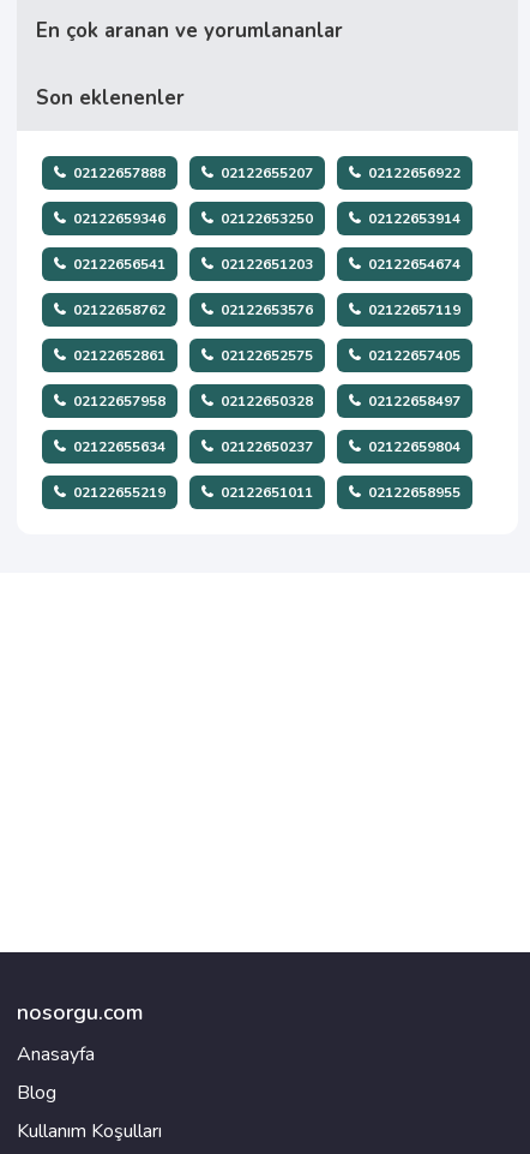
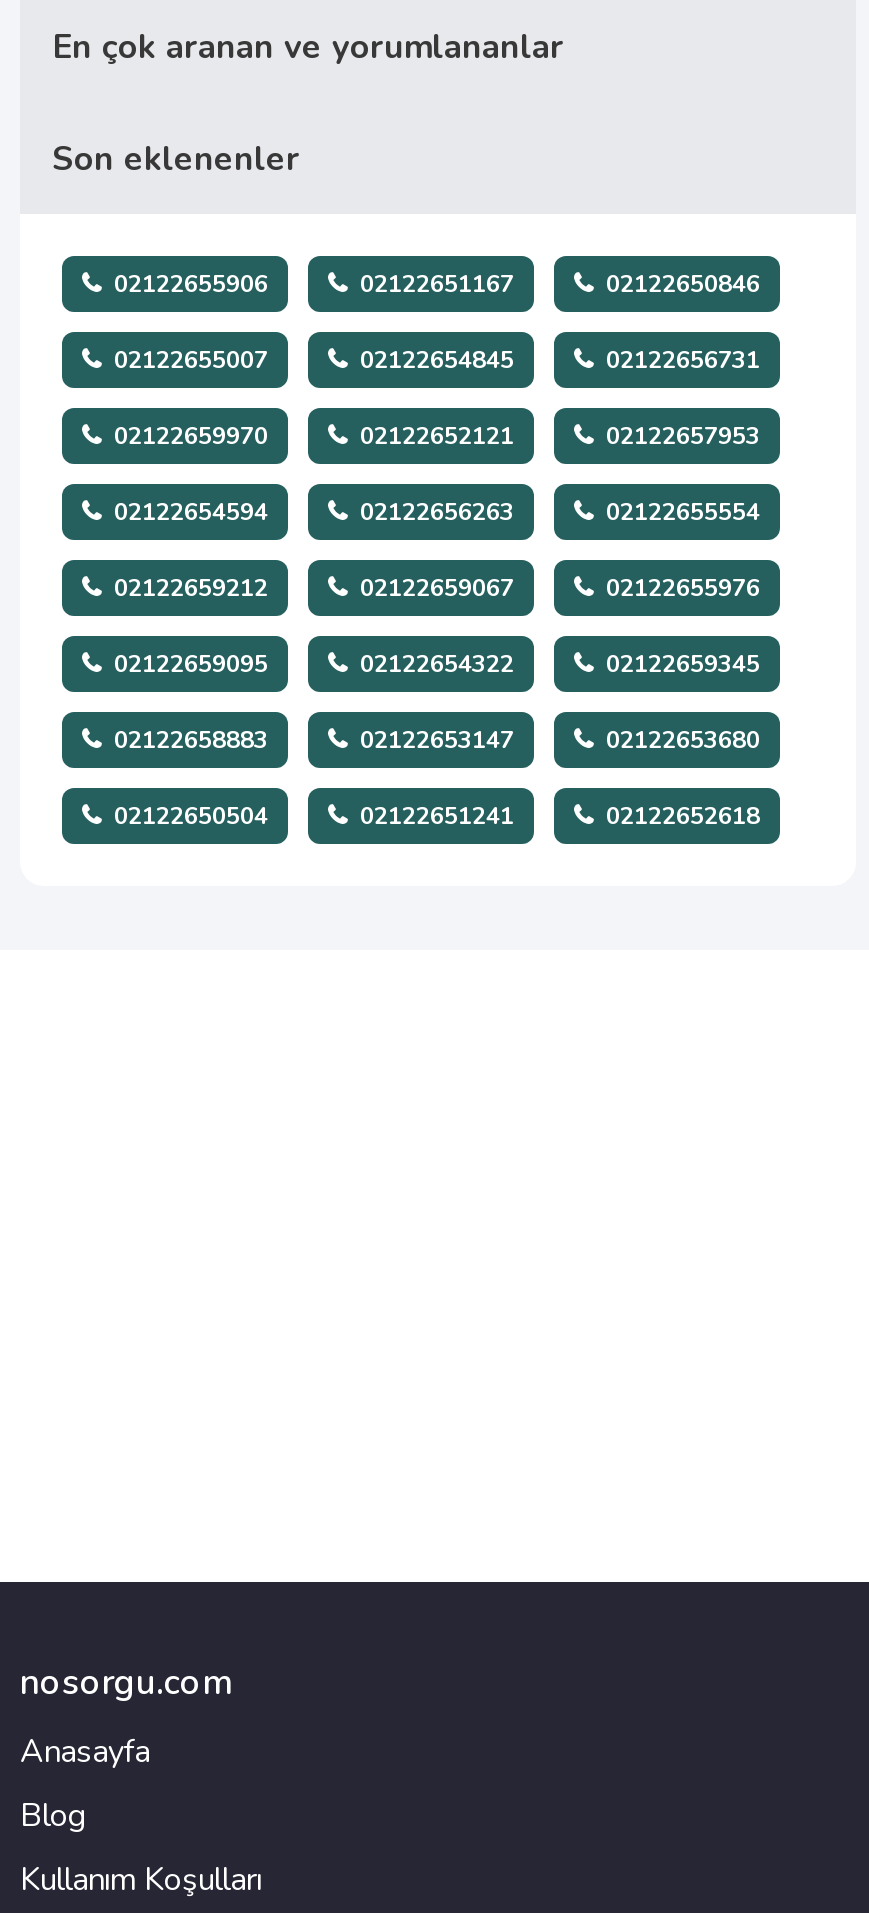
- 02122657888
+ 02122655906

- 02122655207
+ 02122651167

- 02122656922
+ 02122650846

- 02122659346
+ 02122655007

- 02122653250
+ 02122654845

- 02122653914
+ 02122656731

- 02122656541
+ 02122659970

- 02122651203
+ 02122652121

- 02122654674
+ 02122657953

- 02122658762
+ 02122654594

- 02122653576
+ 02122656263

- 02122657119
+ 02122655554

- 02122652861
+ 02122659212

- 02122652575
+ 02122659067

- 02122657405
+ 02122655976

- 02122657958
+ 02122659095

- 02122650328
+ 02122654322

- 02122658497
+ 02122659345

- 02122655634
+ 02122658883

- 02122650237
+ 02122653147

- 02122659804
+ 02122653680

- 02122655219
+ 02122650504

- 02122651011
+ 02122651241

- 02122658955
+ 02122652618
